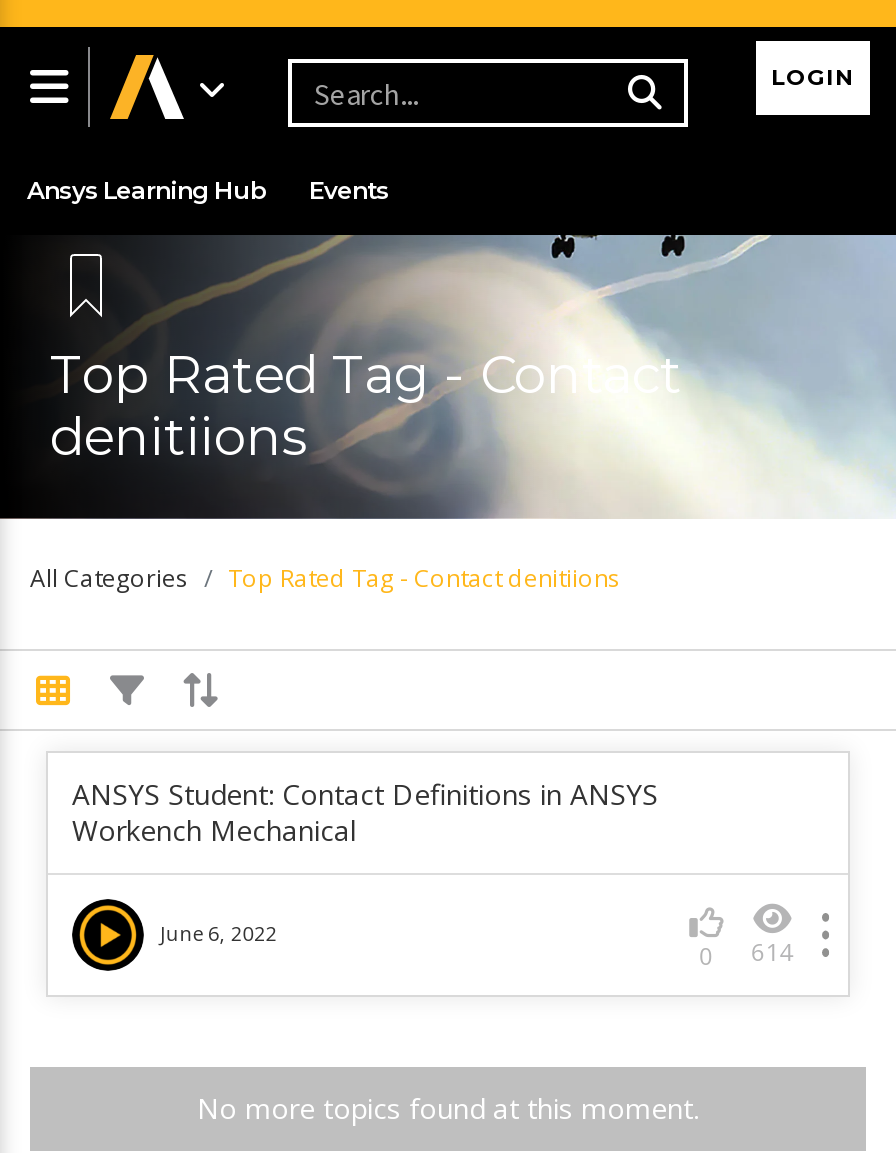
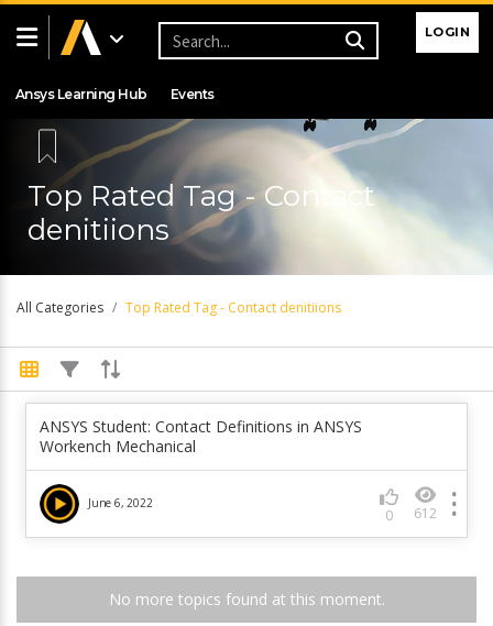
- 0 614
+ 0 612
